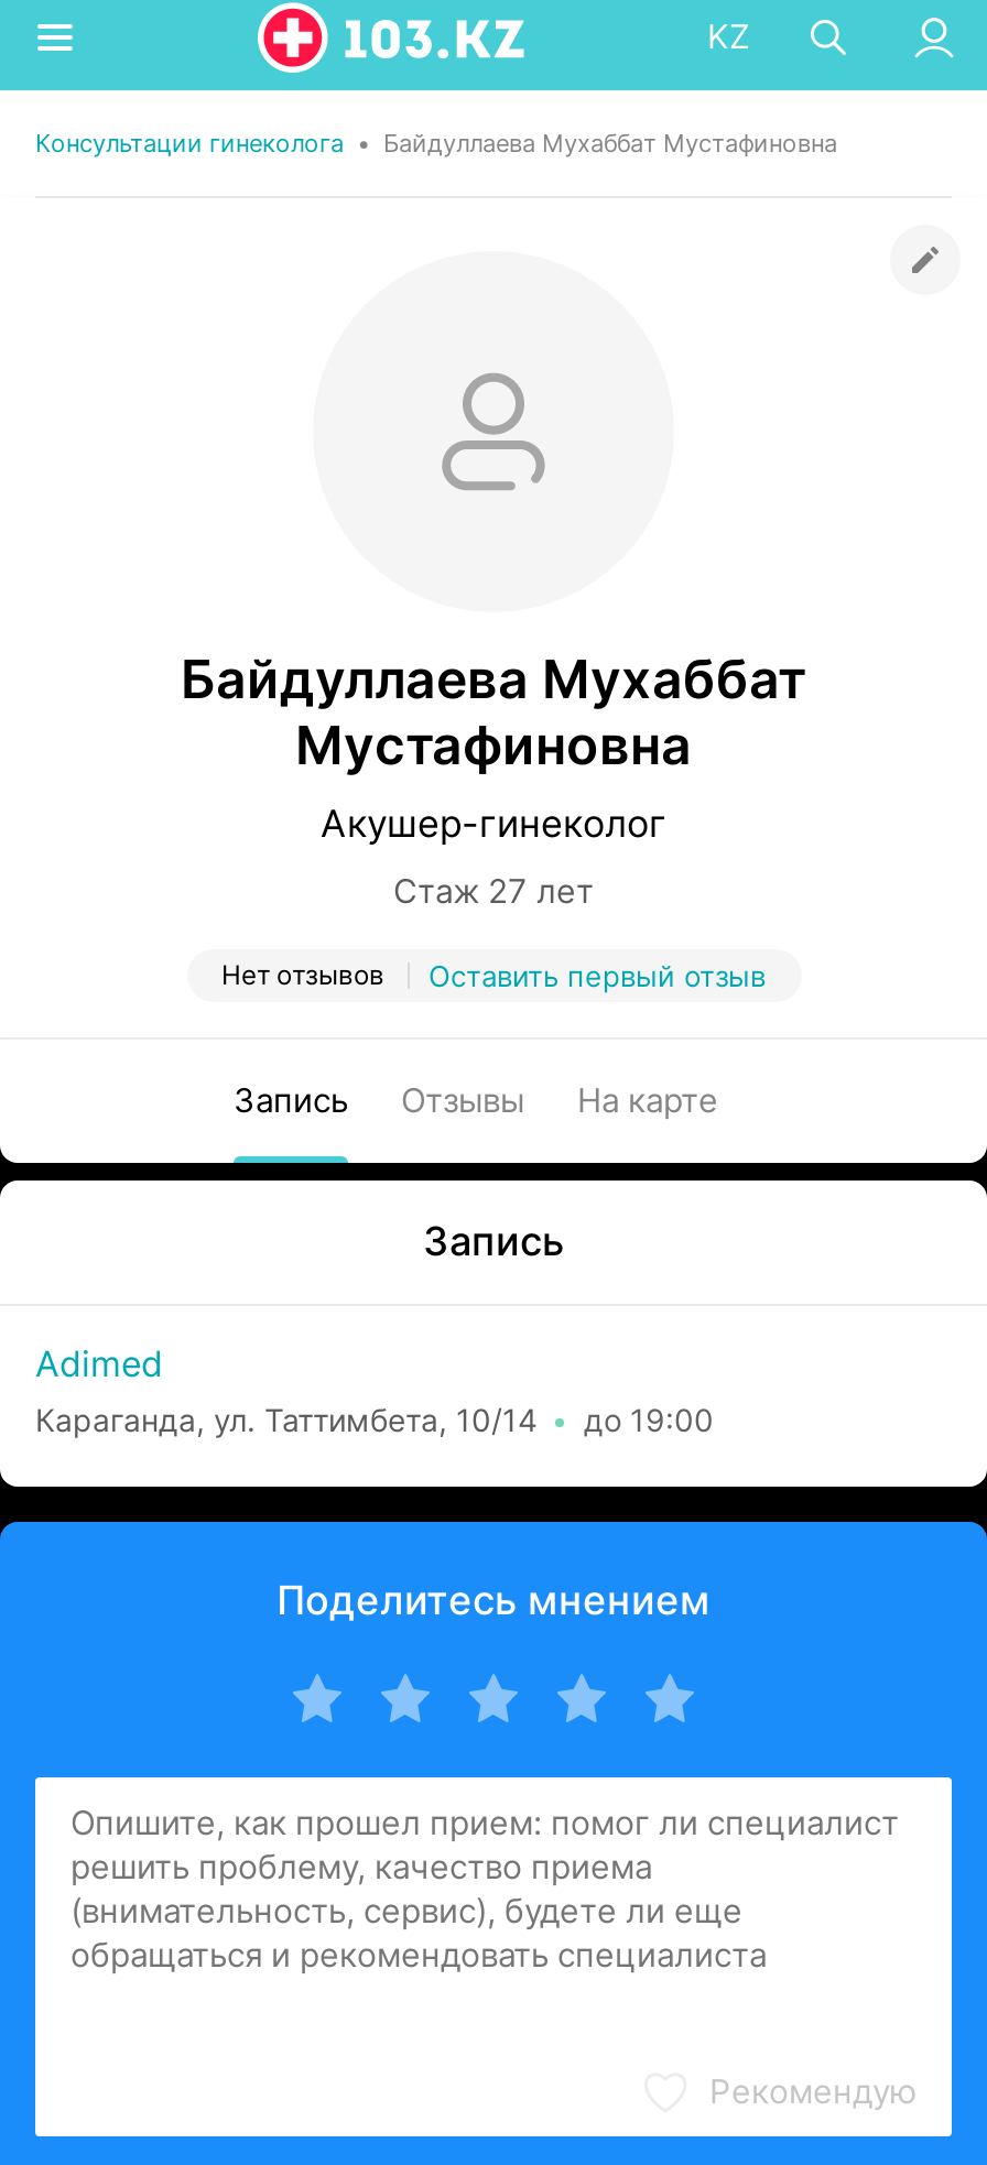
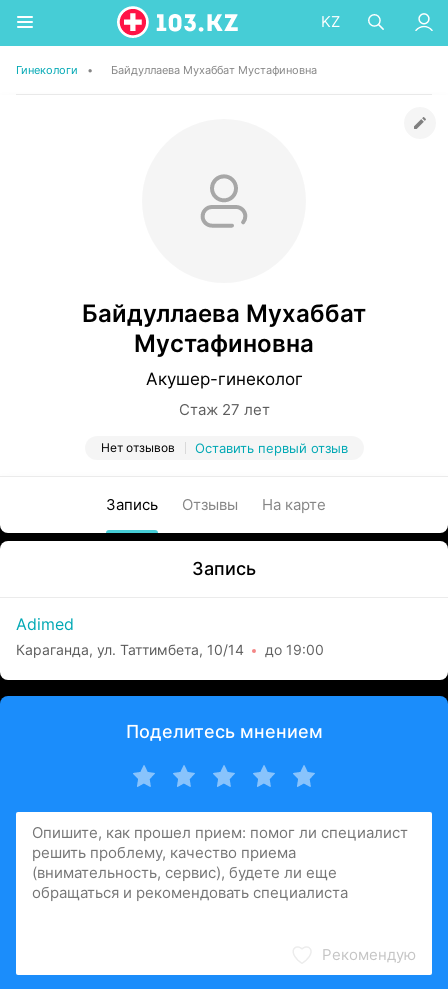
- Консультации гинеколога • Байдуллаева Мухаббат Мустафиновна
+ Гинекологи •
+ Байдуллаева Мухаббат Мустафиновна
